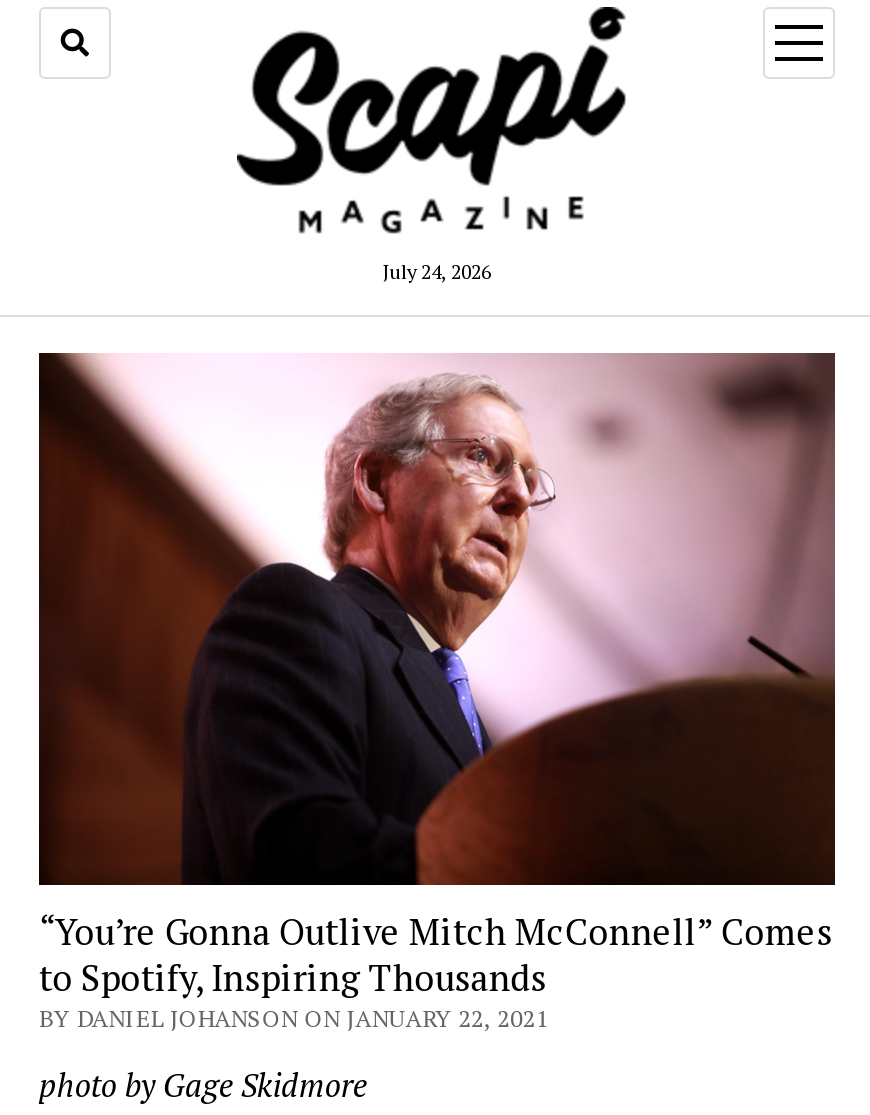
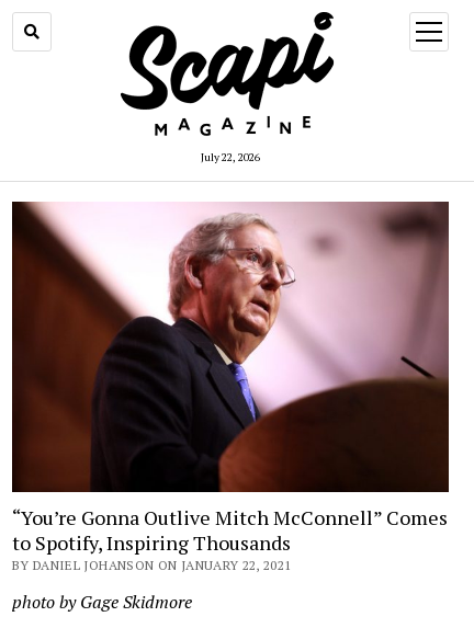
- July 24, 2026
+ July 22, 2026
